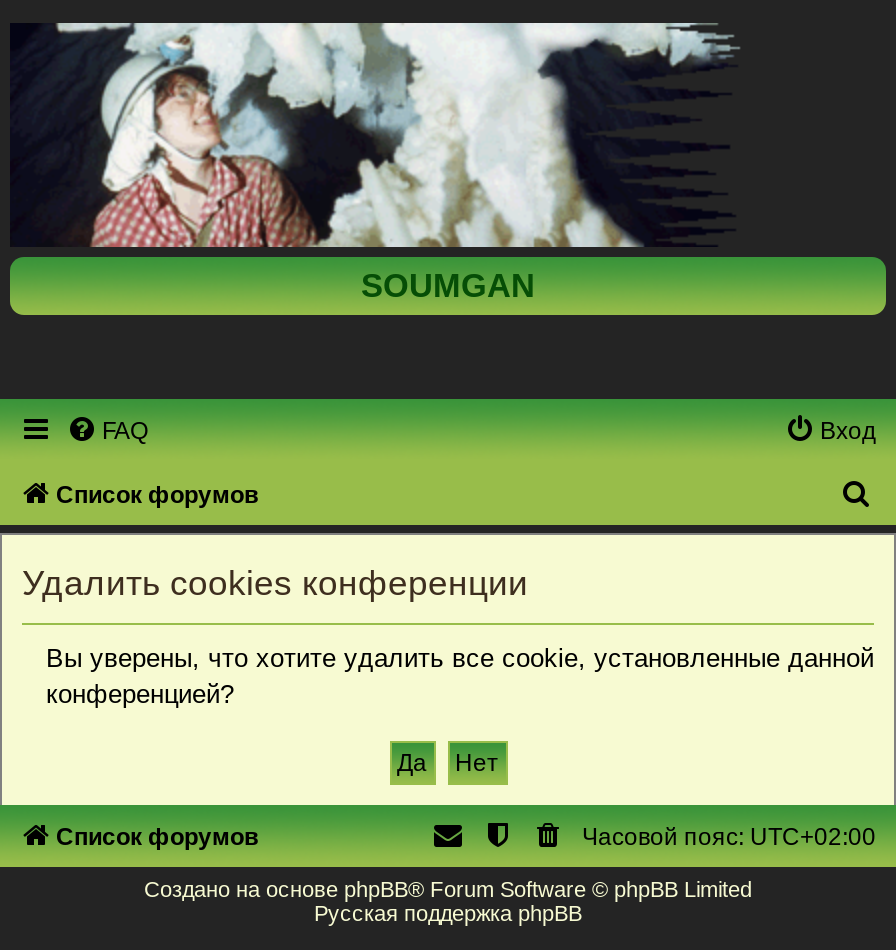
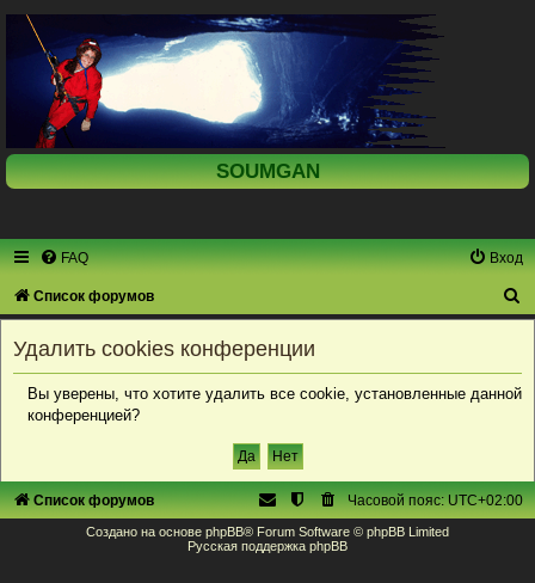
- [image]
+ [image]
